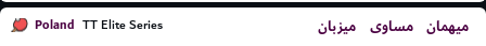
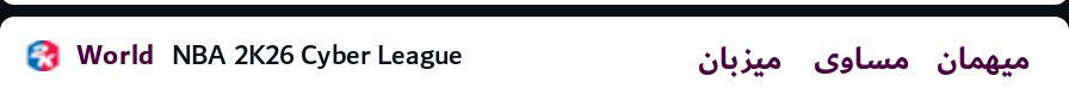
- Poland TT Elite Series
+ World NBA 2K26 Cyber League
